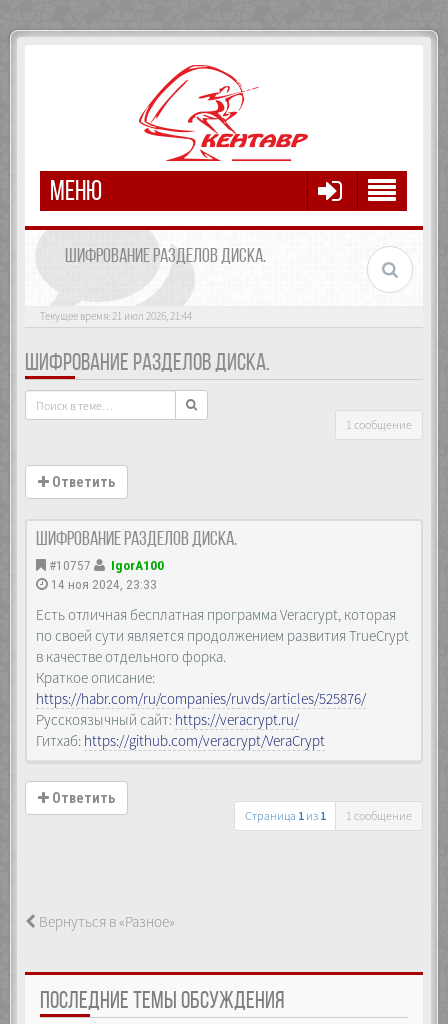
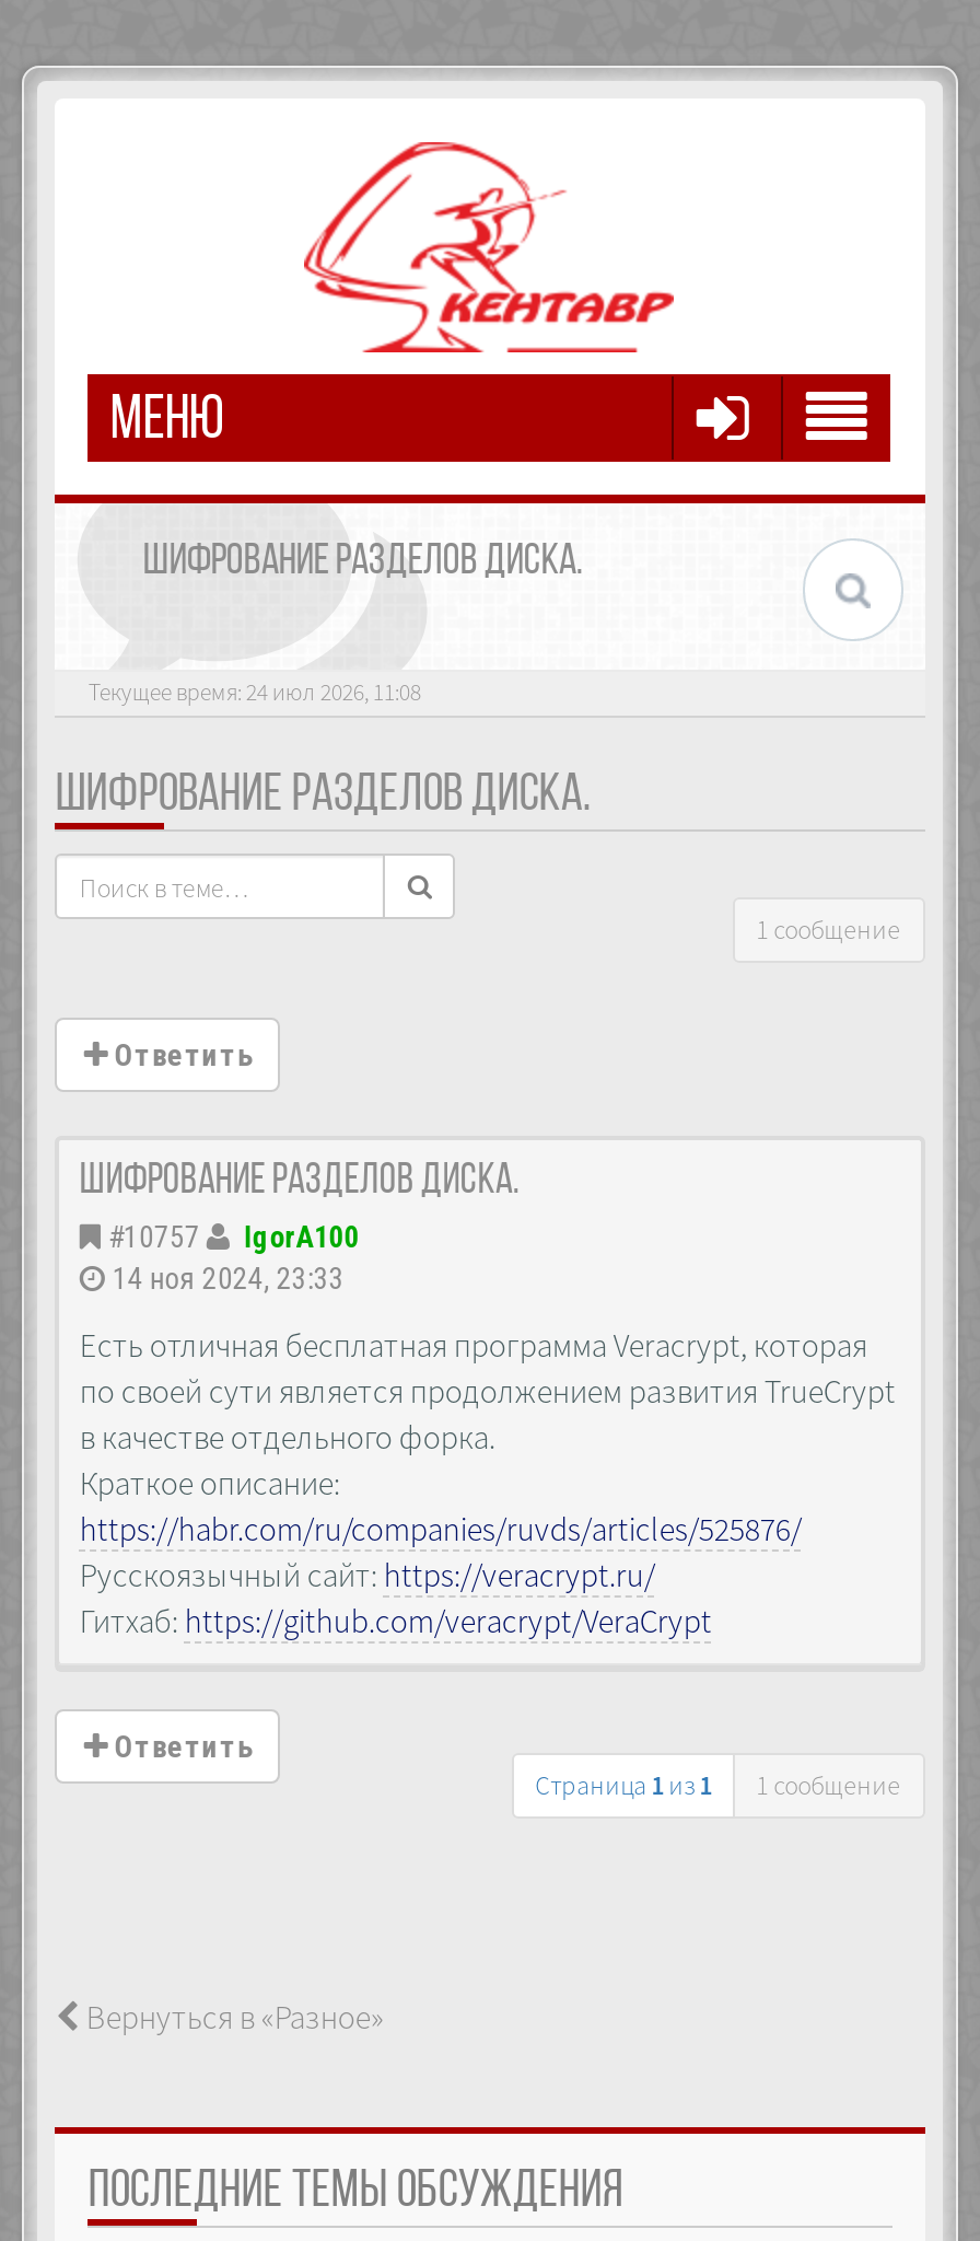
- Текущее время: 21 июл 2026, 21:44
+ Текущее время: 24 июл 2026, 11:08
